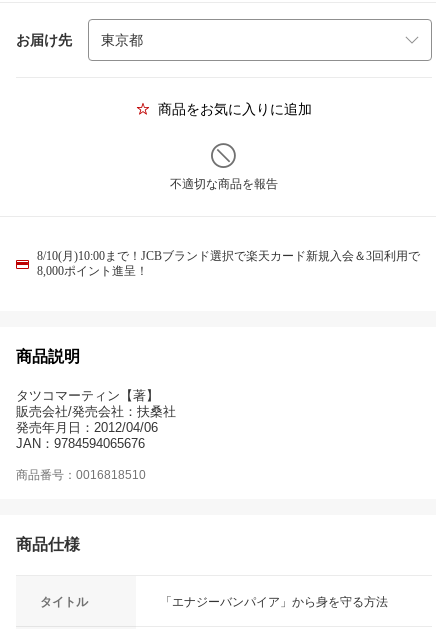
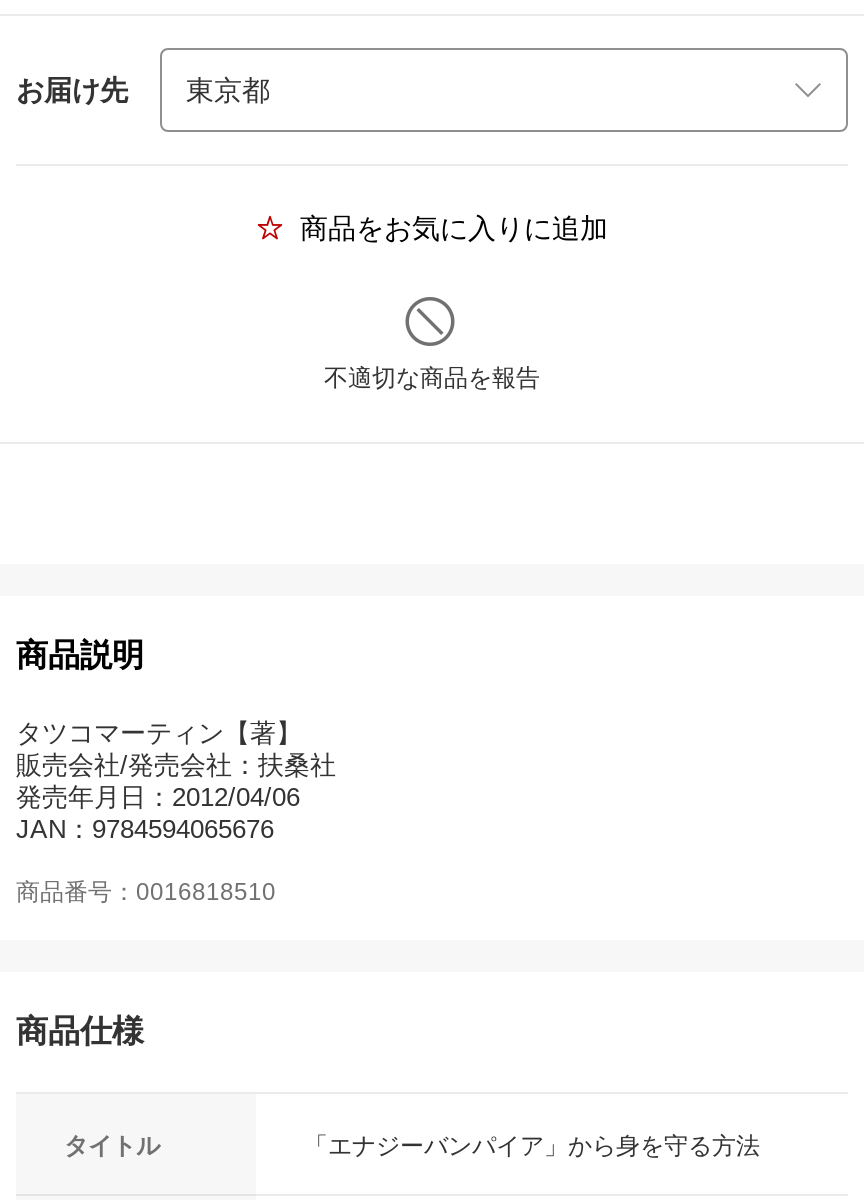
- 8/10(月)10:00まで！JCBブランド選択で楽天カード新規入会＆3回利用で
- 8,000ポイント進呈！
